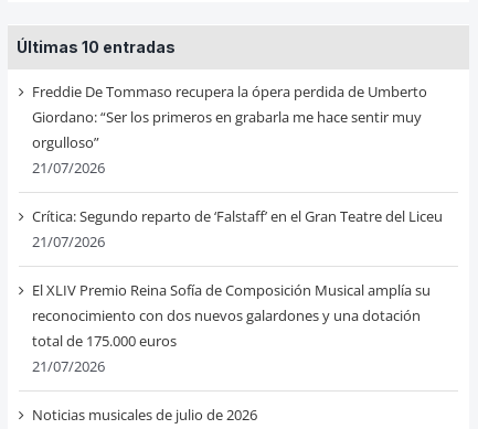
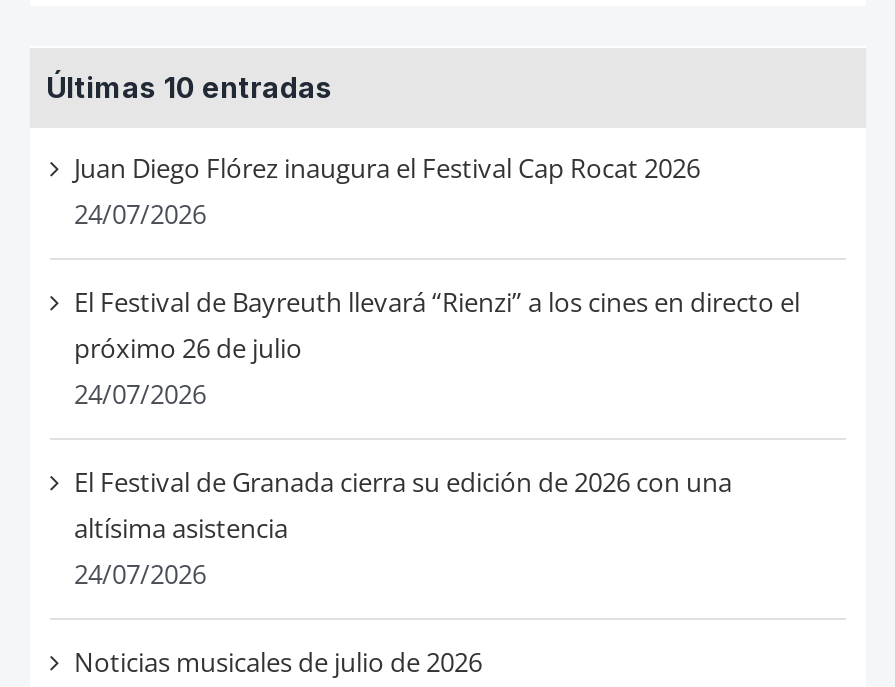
- Freddie De Tommaso recupera la ópera perdida de Umberto
- Giordano: “Ser los primeros en grabarla me hace sentir muy
- orgulloso”
- 21/07/2026
+ Juan Diego Flórez inaugura el Festival Cap Rocat 2026
+ 24/07/2026

- Crítica: Segundo reparto de ‘Falstaff’ en el Gran Teatre del Liceu
- 21/07/2026
+ El Festival de Bayreuth llevará “Rienzi” a los cines en directo el
+ próximo 26 de julio
+ 24/07/2026

- El XLIV Premio Reina Sofía de Composición Musical amplía su
- reconocimiento con dos nuevos galardones y una dotación
- total de 175.000 euros
- 21/07/2026
+ El Festival de Granada cierra su edición de 2026 con una
+ altísima asistencia
+ 24/07/2026
